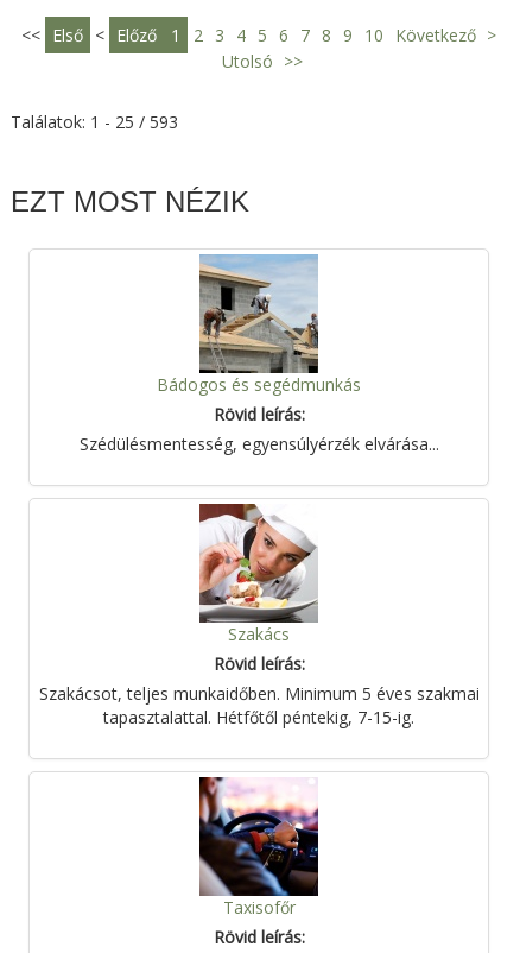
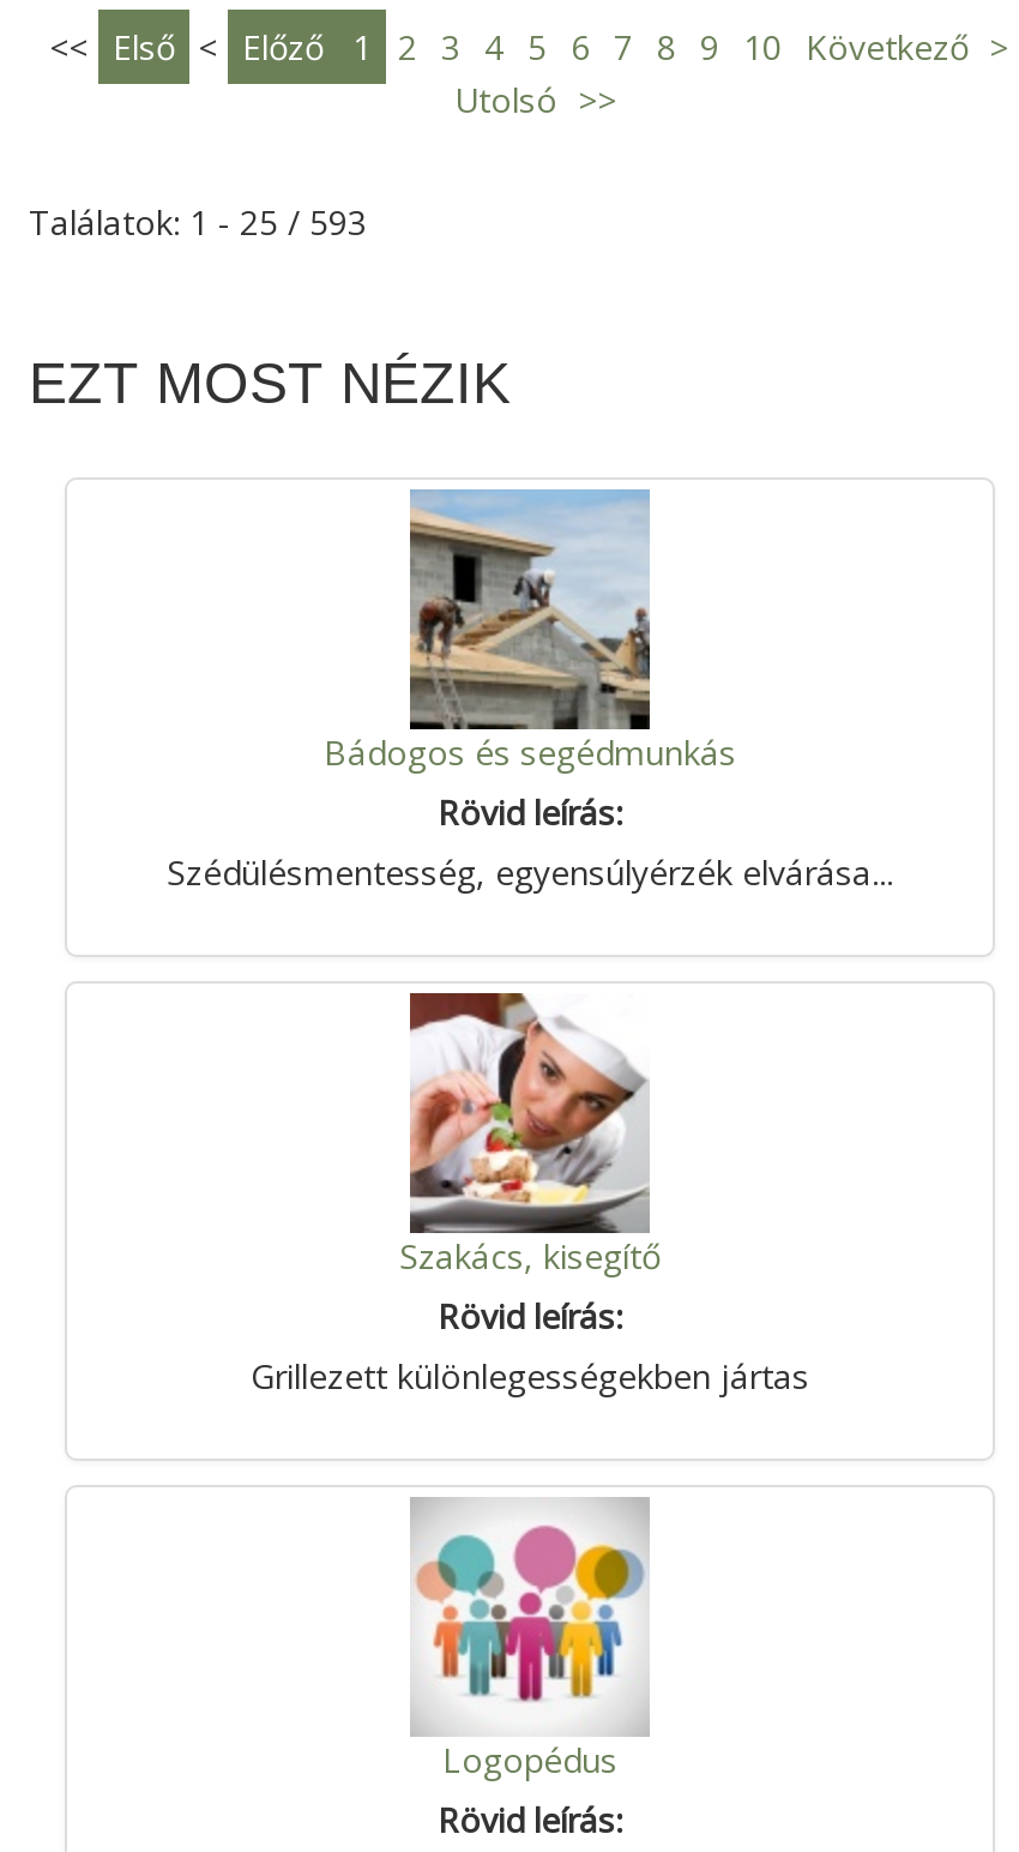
- Szakács
+ Szakács, kisegítő

- Szakácsot, teljes munkaidőben. Minimum 5 éves szakmai
- tapasztalattal. Hétfőtől péntekig, 7-15-ig.
+ Grillezett különlegességekben jártas

- [image]
- Taxisofőr
+ [image]
+ Logopédus
